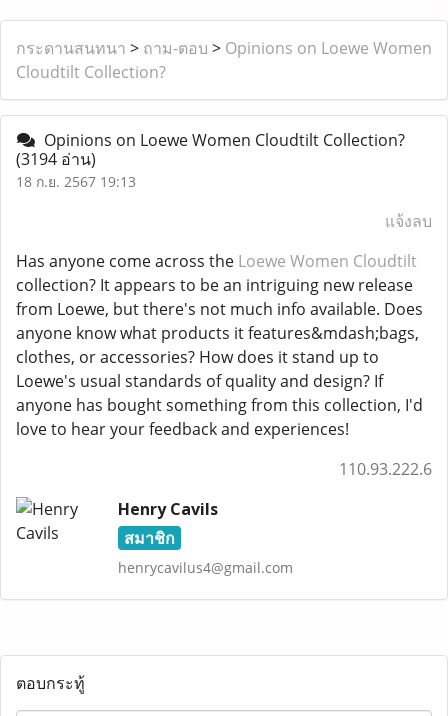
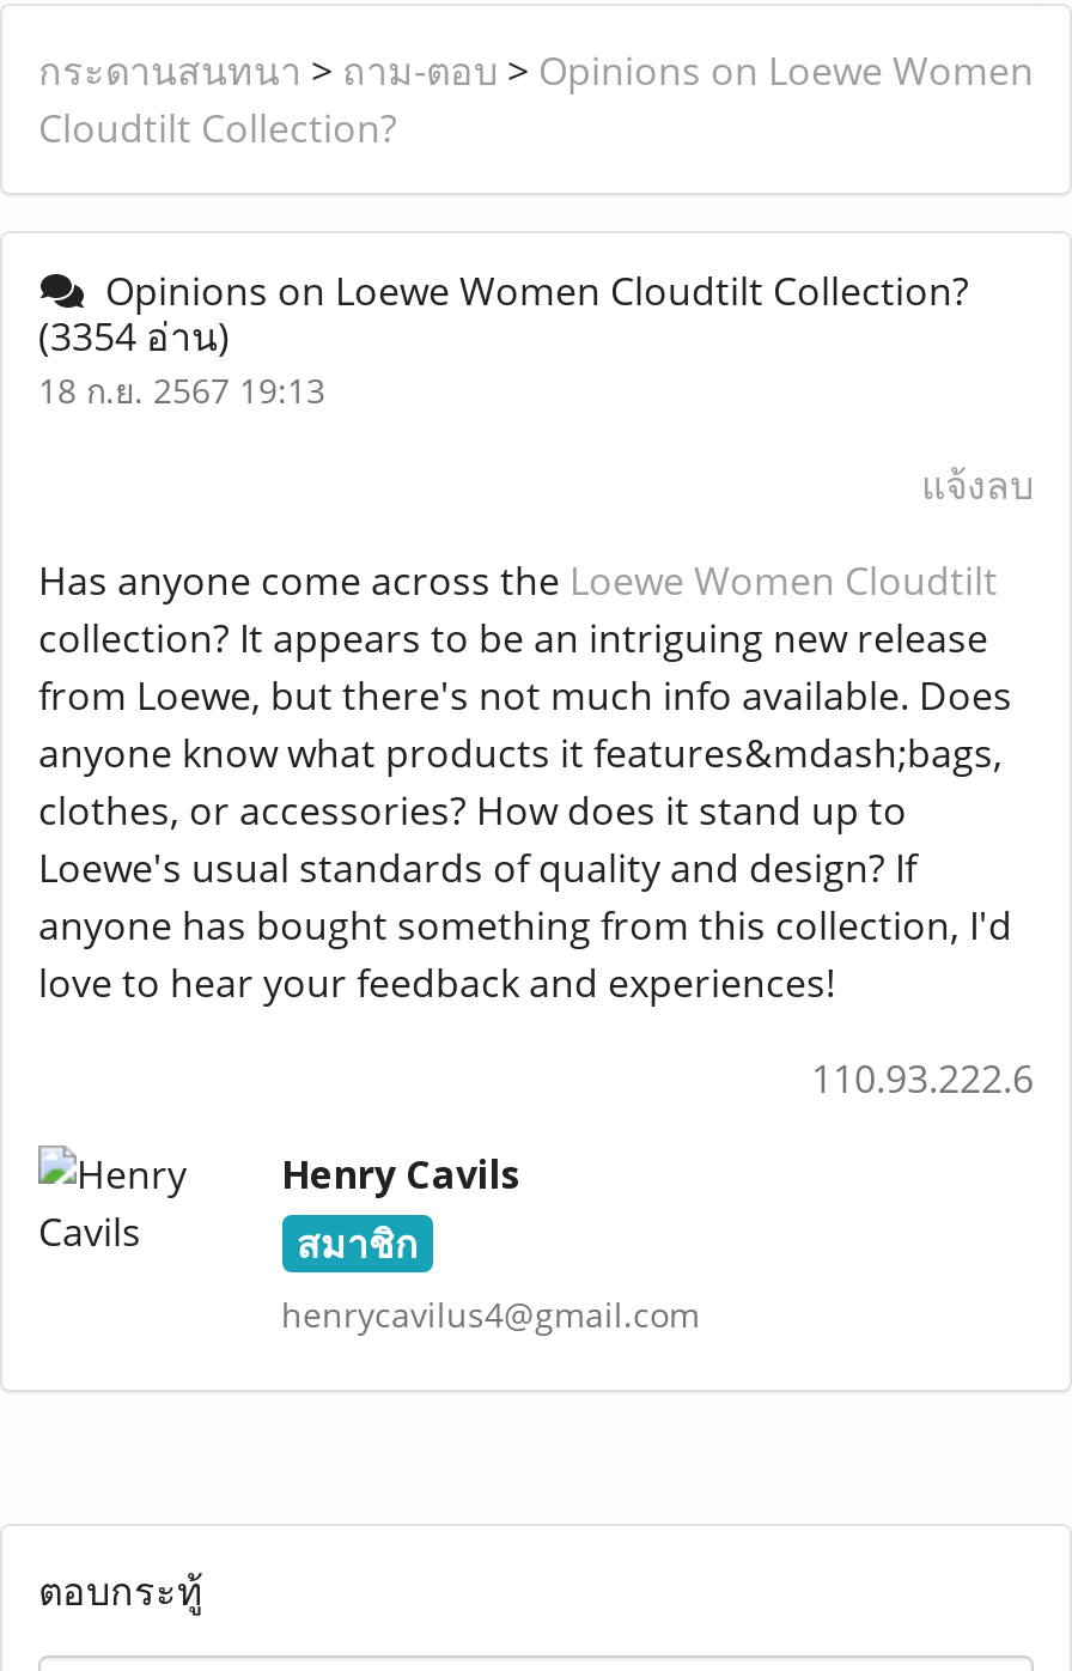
- (3194 อ่าน)
+ (3354 อ่าน)
